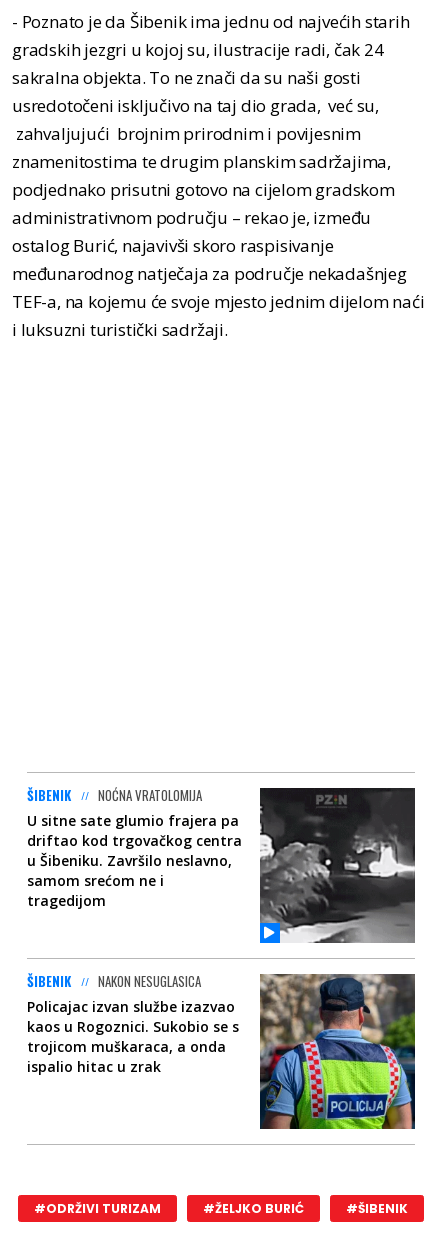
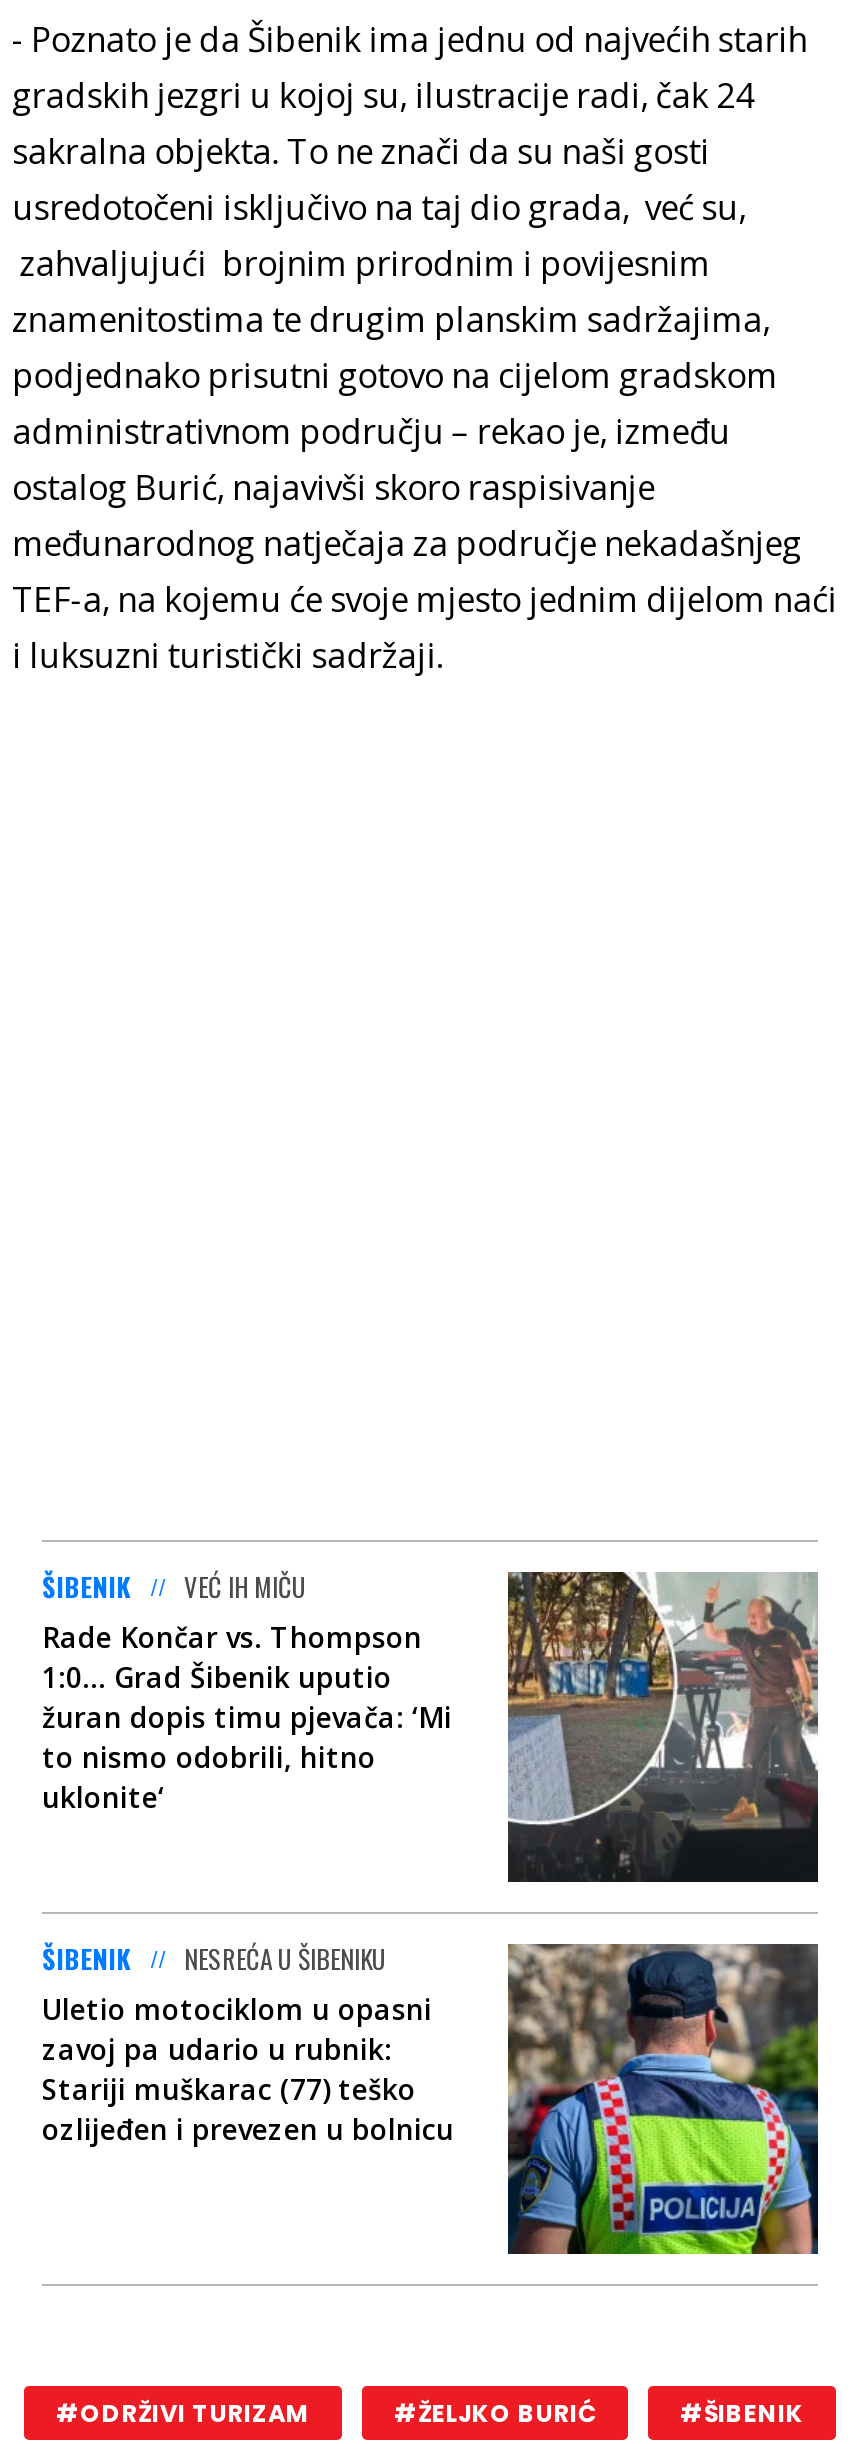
- [image]
- NOĆNA VRATOLOMIJA
- U sitne sate glumio frajera pa
- driftao kod trgovačkog centra
- u Šibeniku. Završilo neslavno,
- samom srećom ne i
- tragedijom
+ [image]
+ VEĆ IH MIČU
+ Rade Končar vs. Thompson
+ 1:0... Grad Šibenik uputio
+ žuran dopis timu pjevača: ‘Mi
+ to nismo odobrili, hitno
+ uklonite‘

- NAKON NESUGLASICA
- Policajac izvan službe izazvao
- kaos u Rogoznici. Sukobio se s
- trojicom muškaraca, a onda
- ispalio hitac u zrak
+ NESREĆA U ŠIBENIKU
+ Uletio motociklom u opasni
+ zavoj pa udario u rubnik:
+ Stariji muškarac (77) teško
+ ozlijeđen i prevezen u bolnicu
